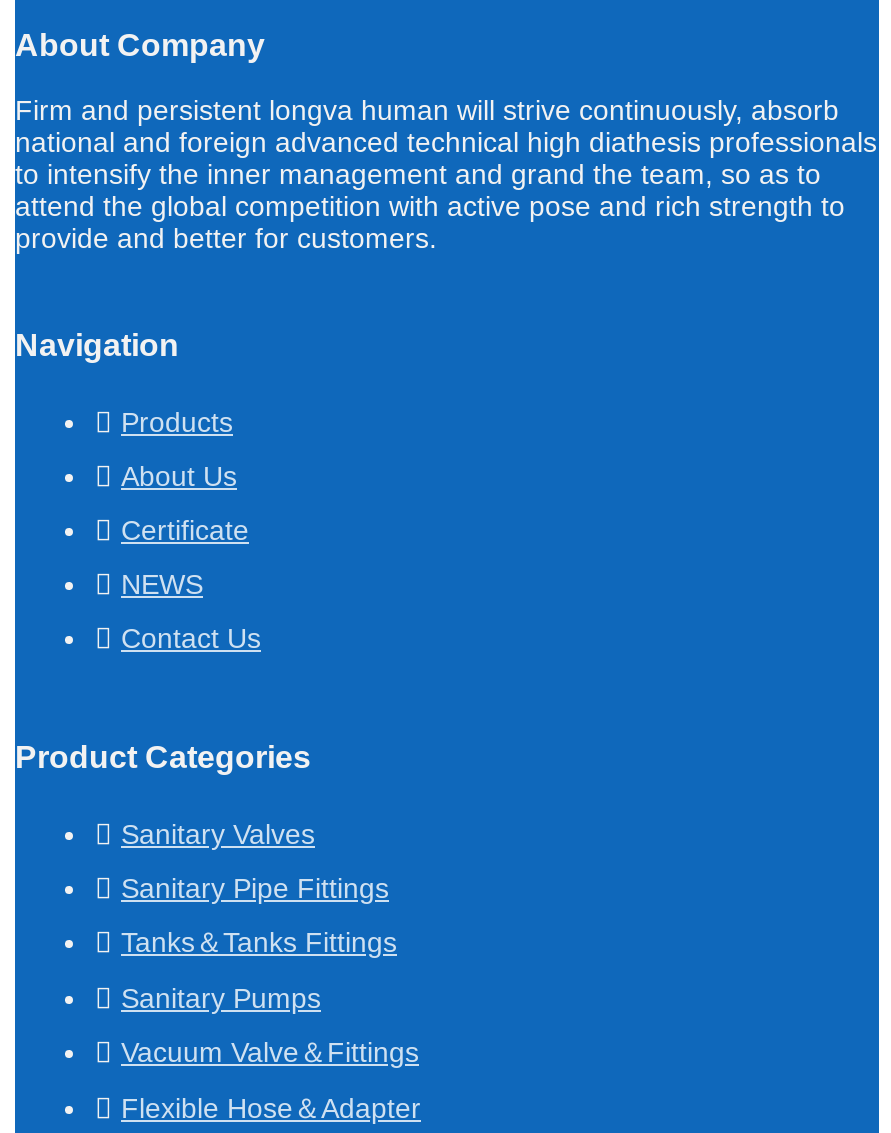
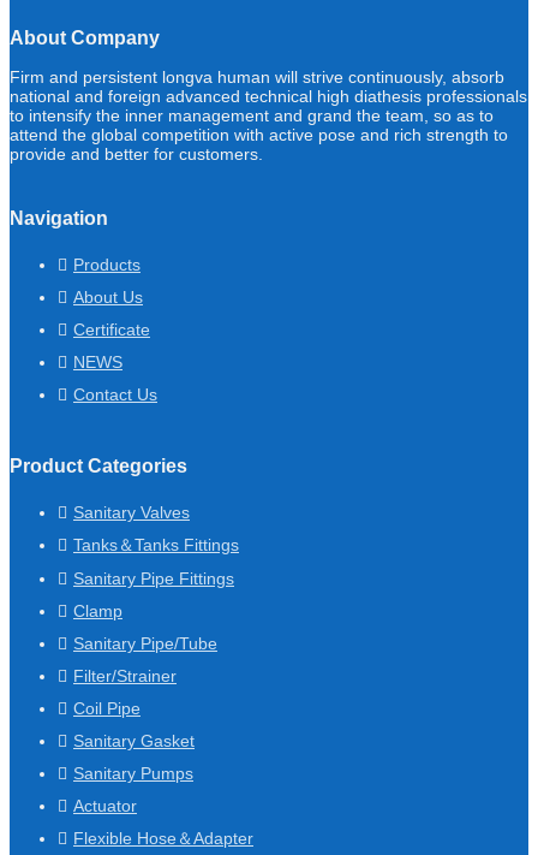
moved down: Sanitary Pipe Fittings

moved up: Tanks＆Tanks Fittings

+ Clamp
+ Sanitary Pipe/Tube
+ Filter/Strainer
+ Coil Pipe
+ Sanitary Gasket

- Vacuum Valve＆Fittings
+ Actuator
